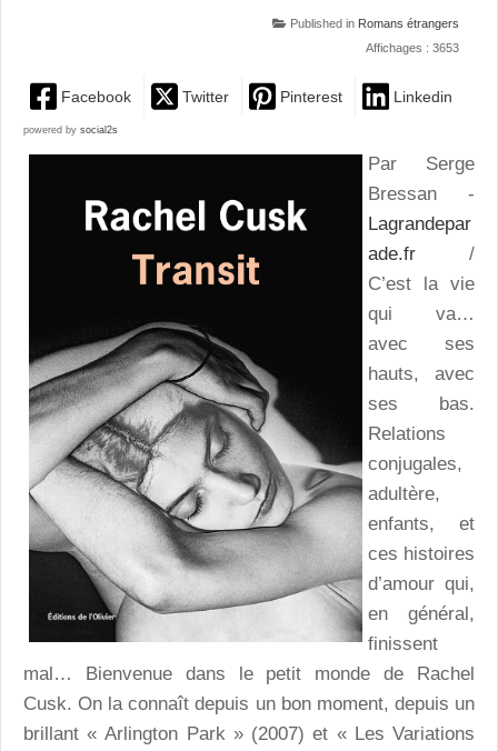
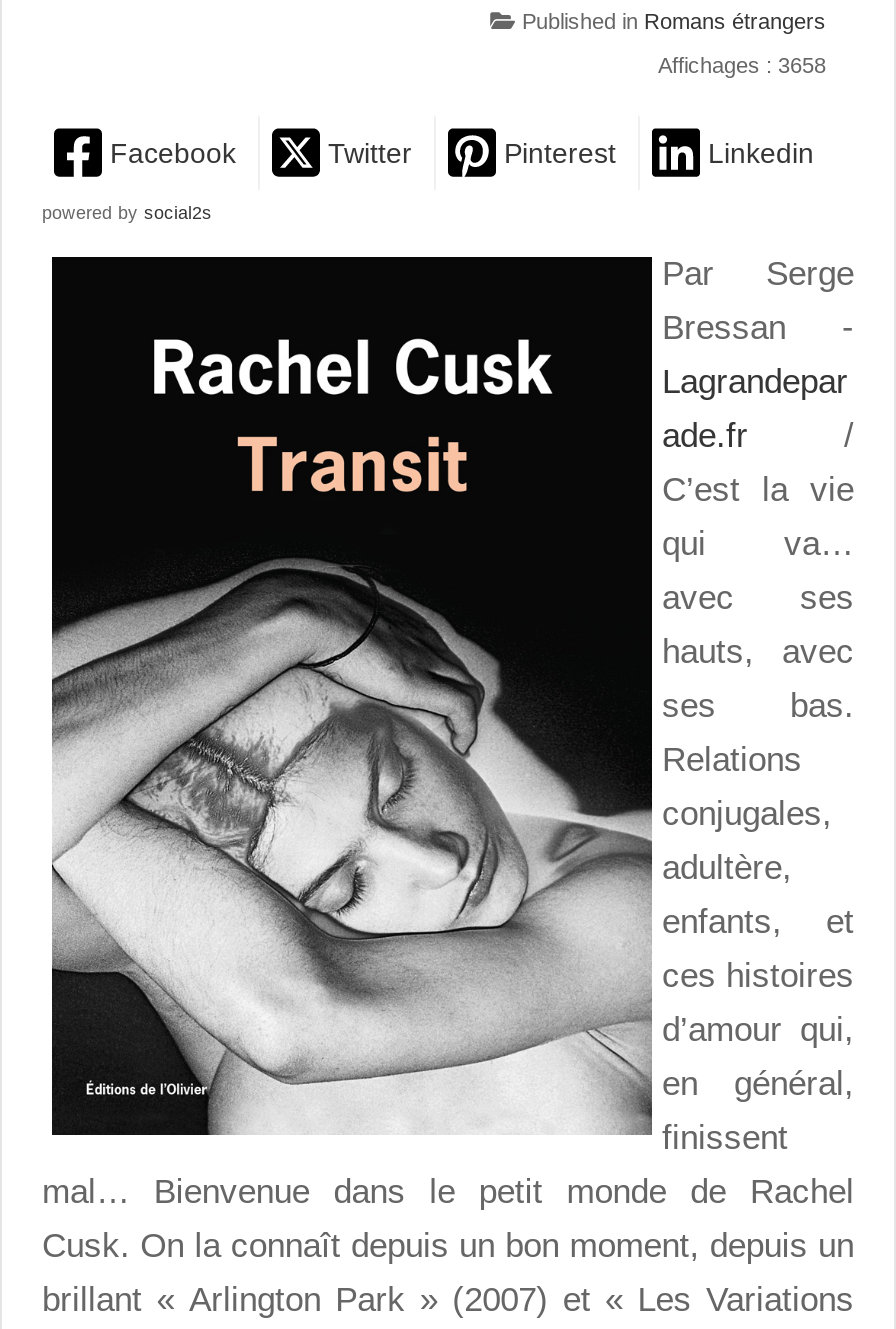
- Affichages : 3653
+ Affichages : 3658
